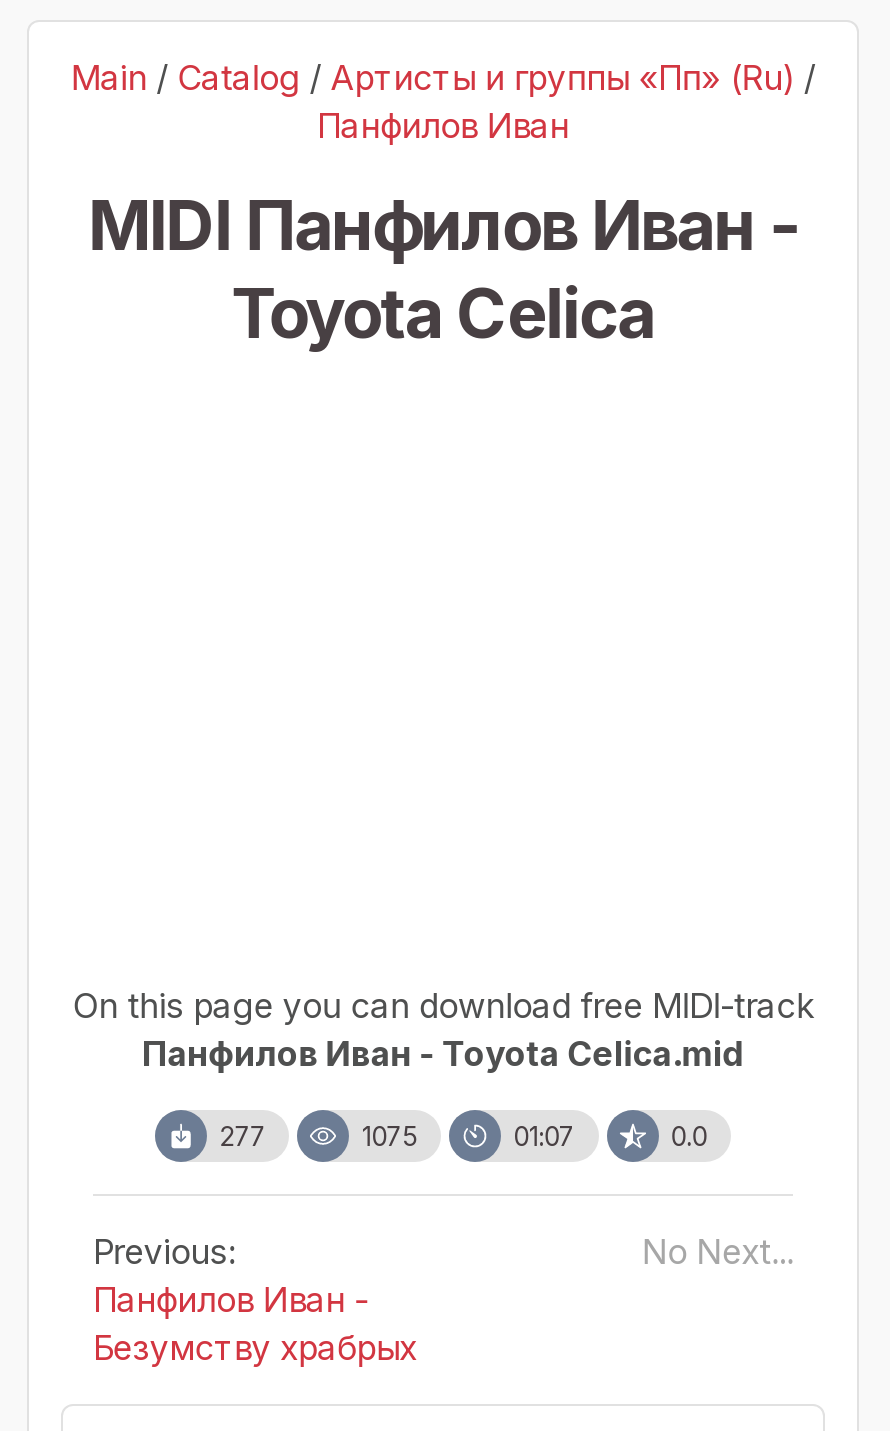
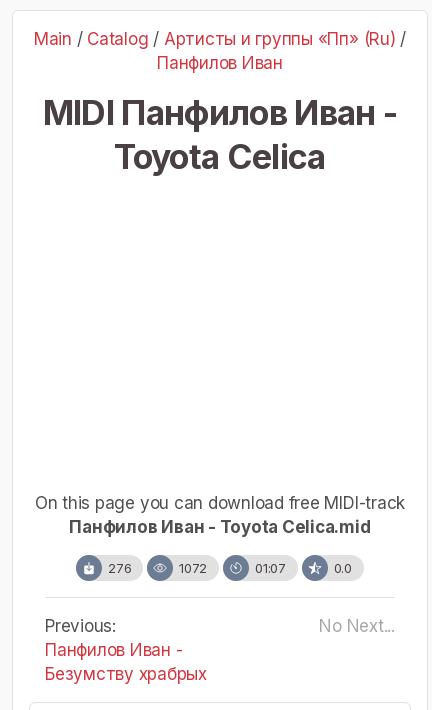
- 277
+ 276

- 1075
+ 1072
